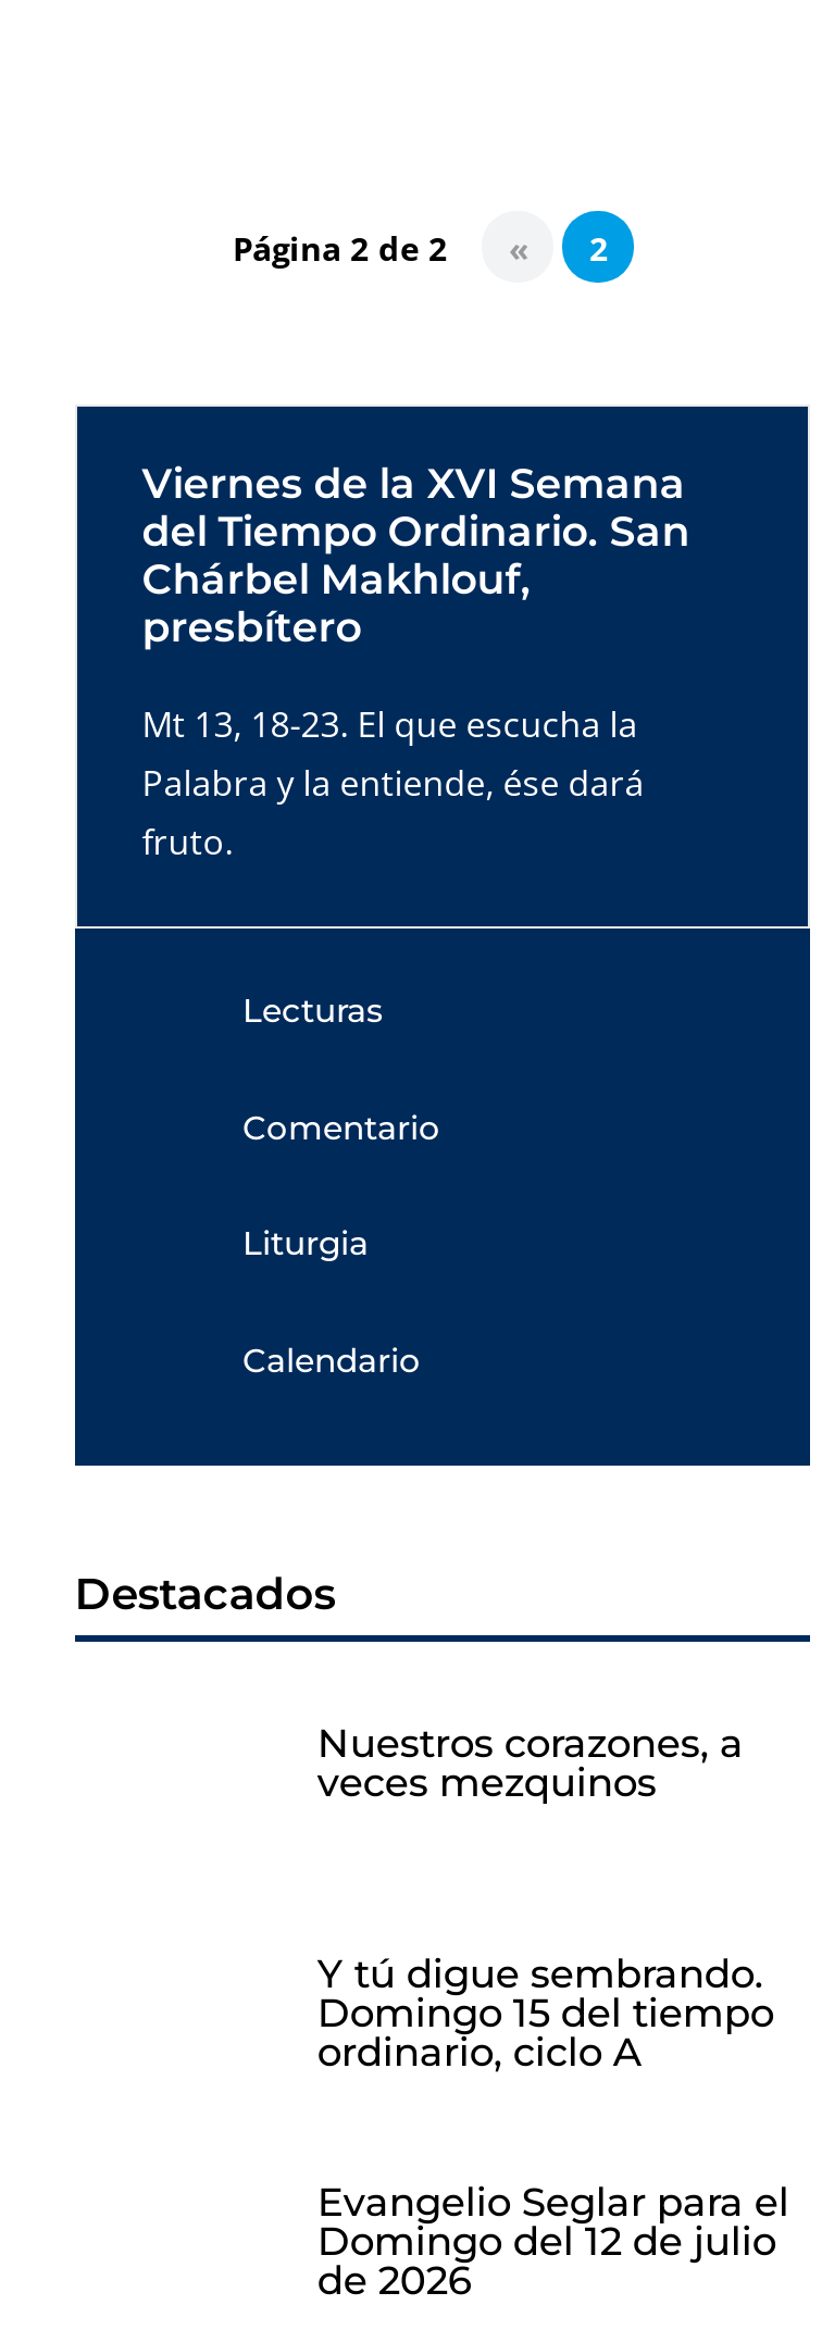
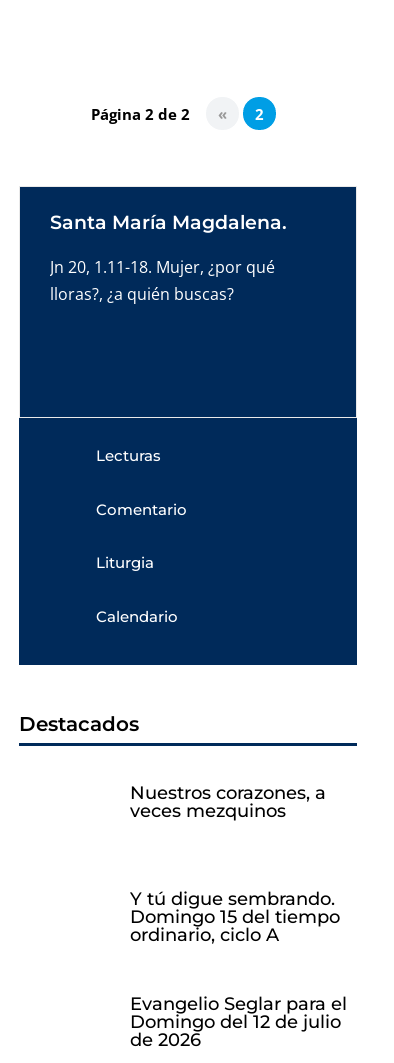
- Viernes de la XVI Semana
- del Tiempo Ordinario. San
- Chárbel Makhlouf,
- presbítero
+ Santa María Magdalena.

- Mt 13, 18-23. El que escucha la
- Palabra y la entiende, ése dará
- fruto.
+ Jn 20, 1.11-18. Mujer, ¿por qué
+ lloras?, ¿a quién buscas?
